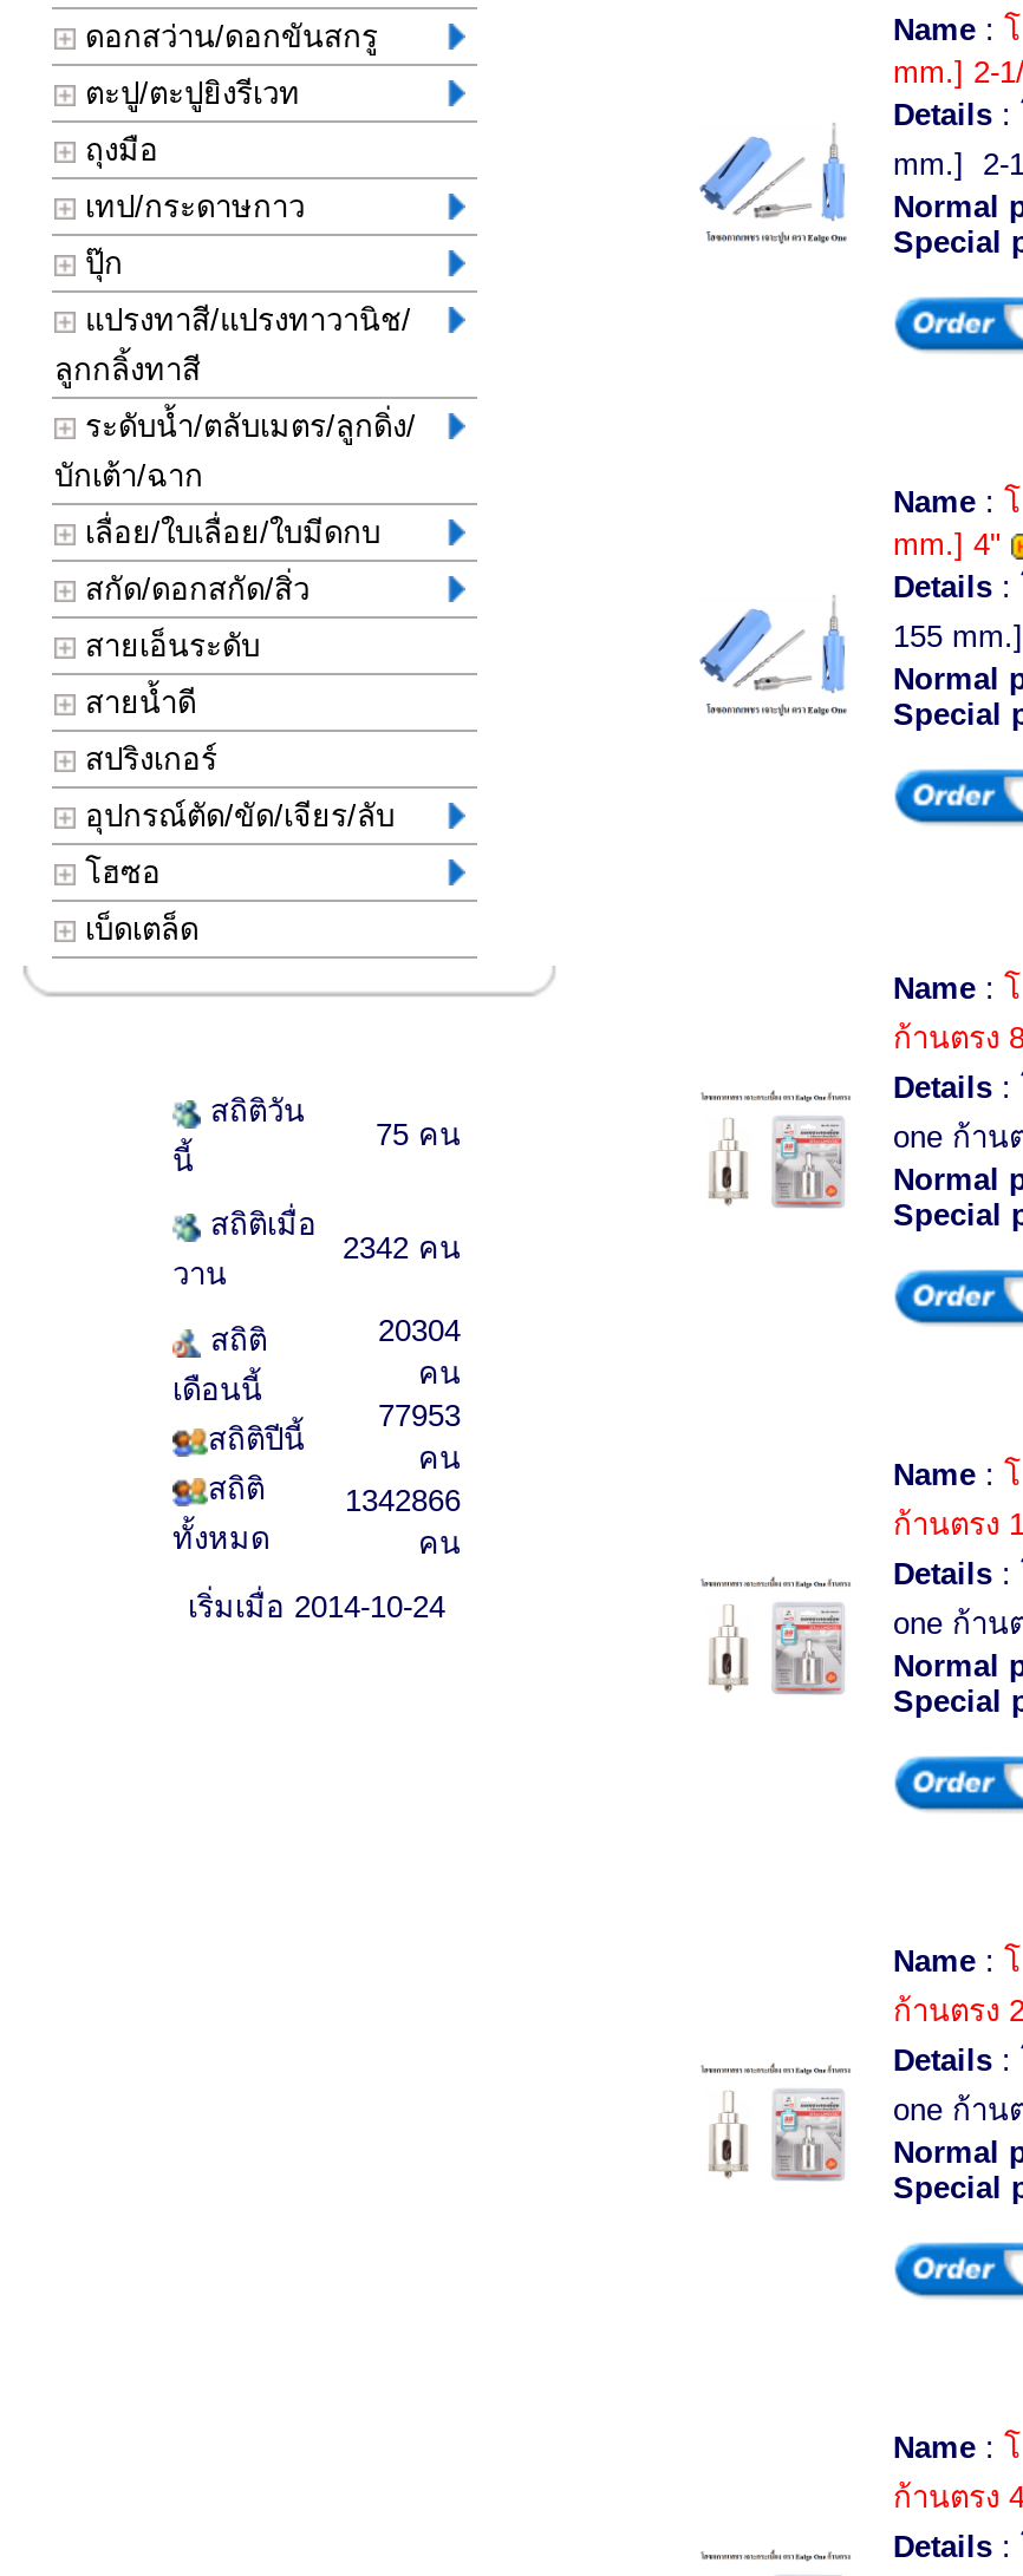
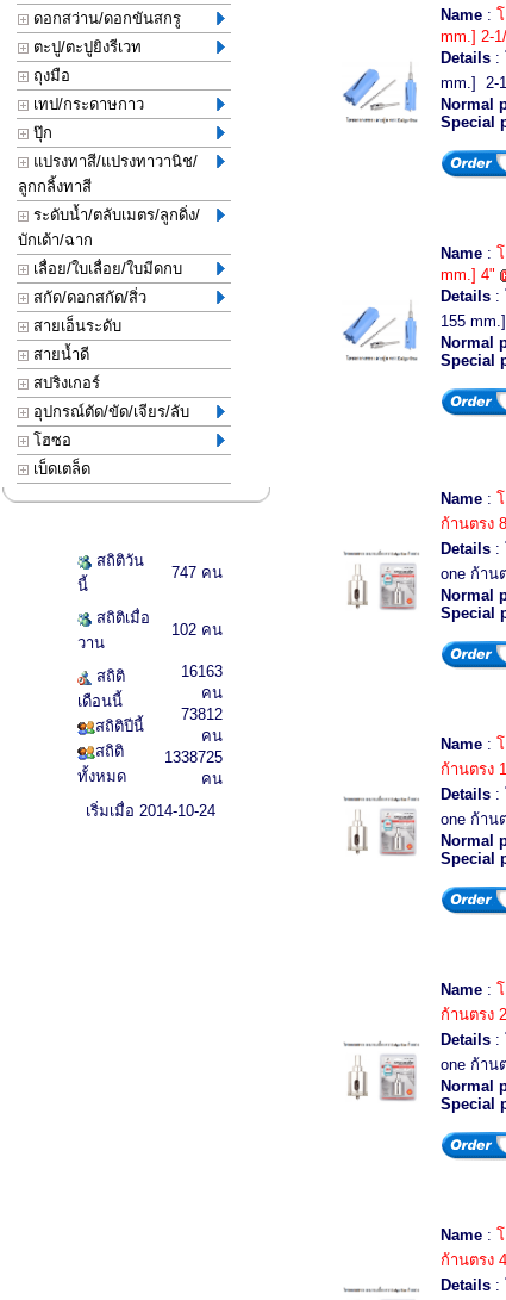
- 75 คน
+ 747 คน

- 2342 คน
+ 102 คน

- 20304
+ 16163

- 77953
+ 73812

- 1342866
+ 1338725
